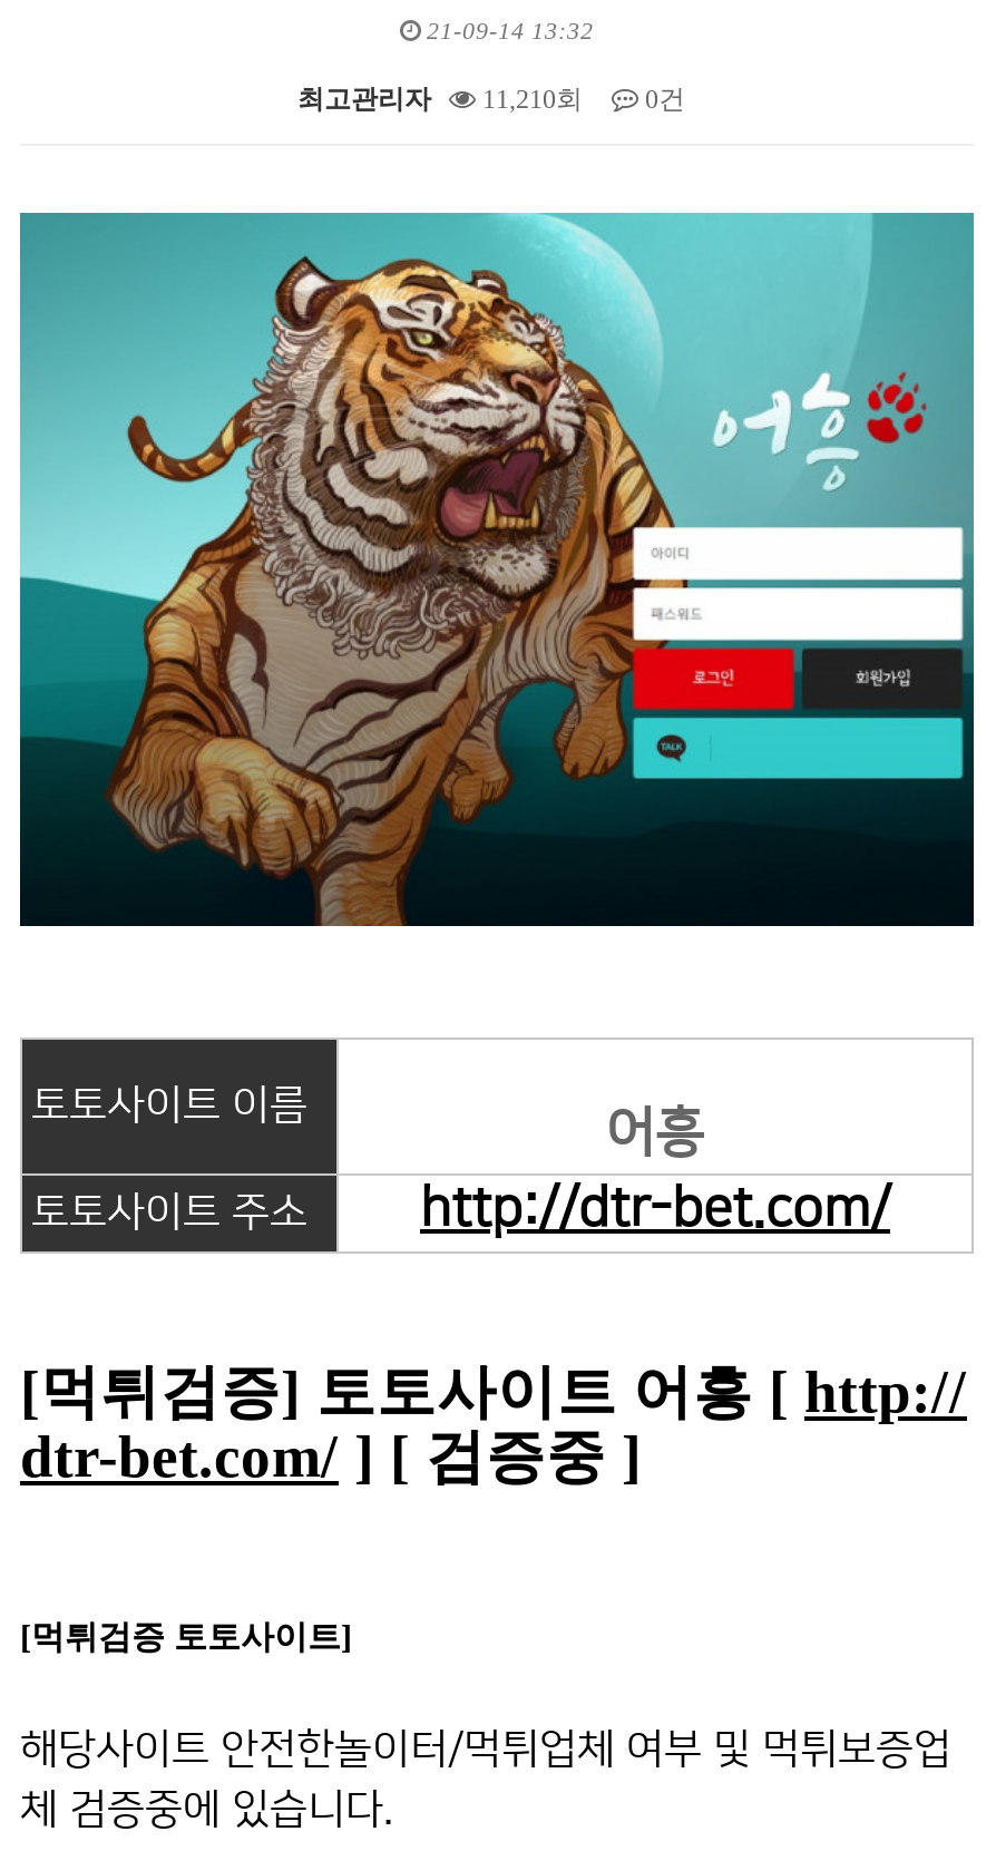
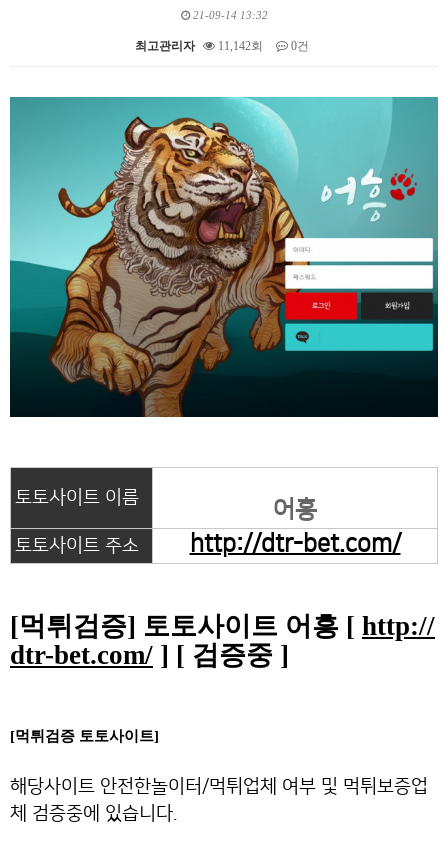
- 최고관리자 11,210회 0건
+ 최고관리자 11,142회 0건
